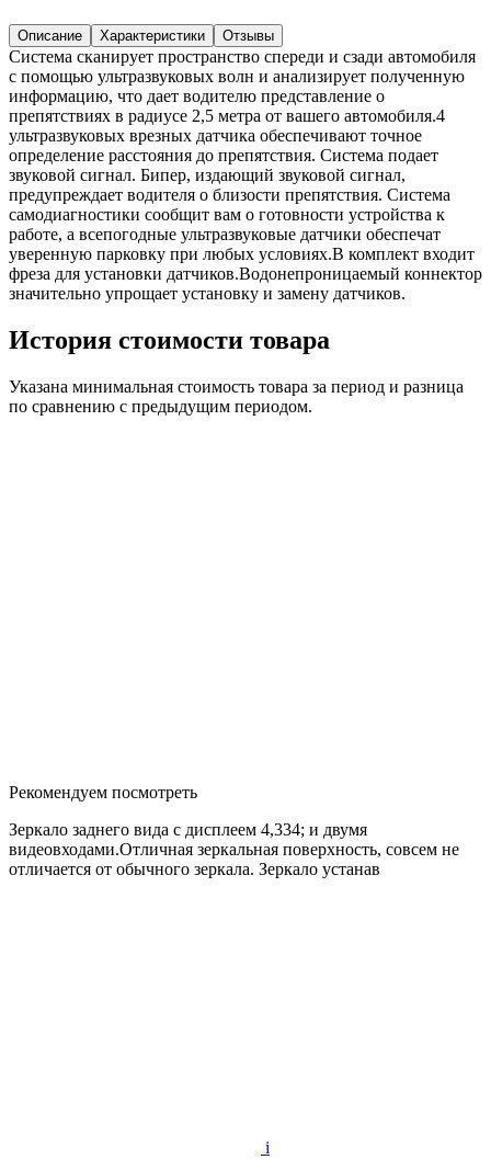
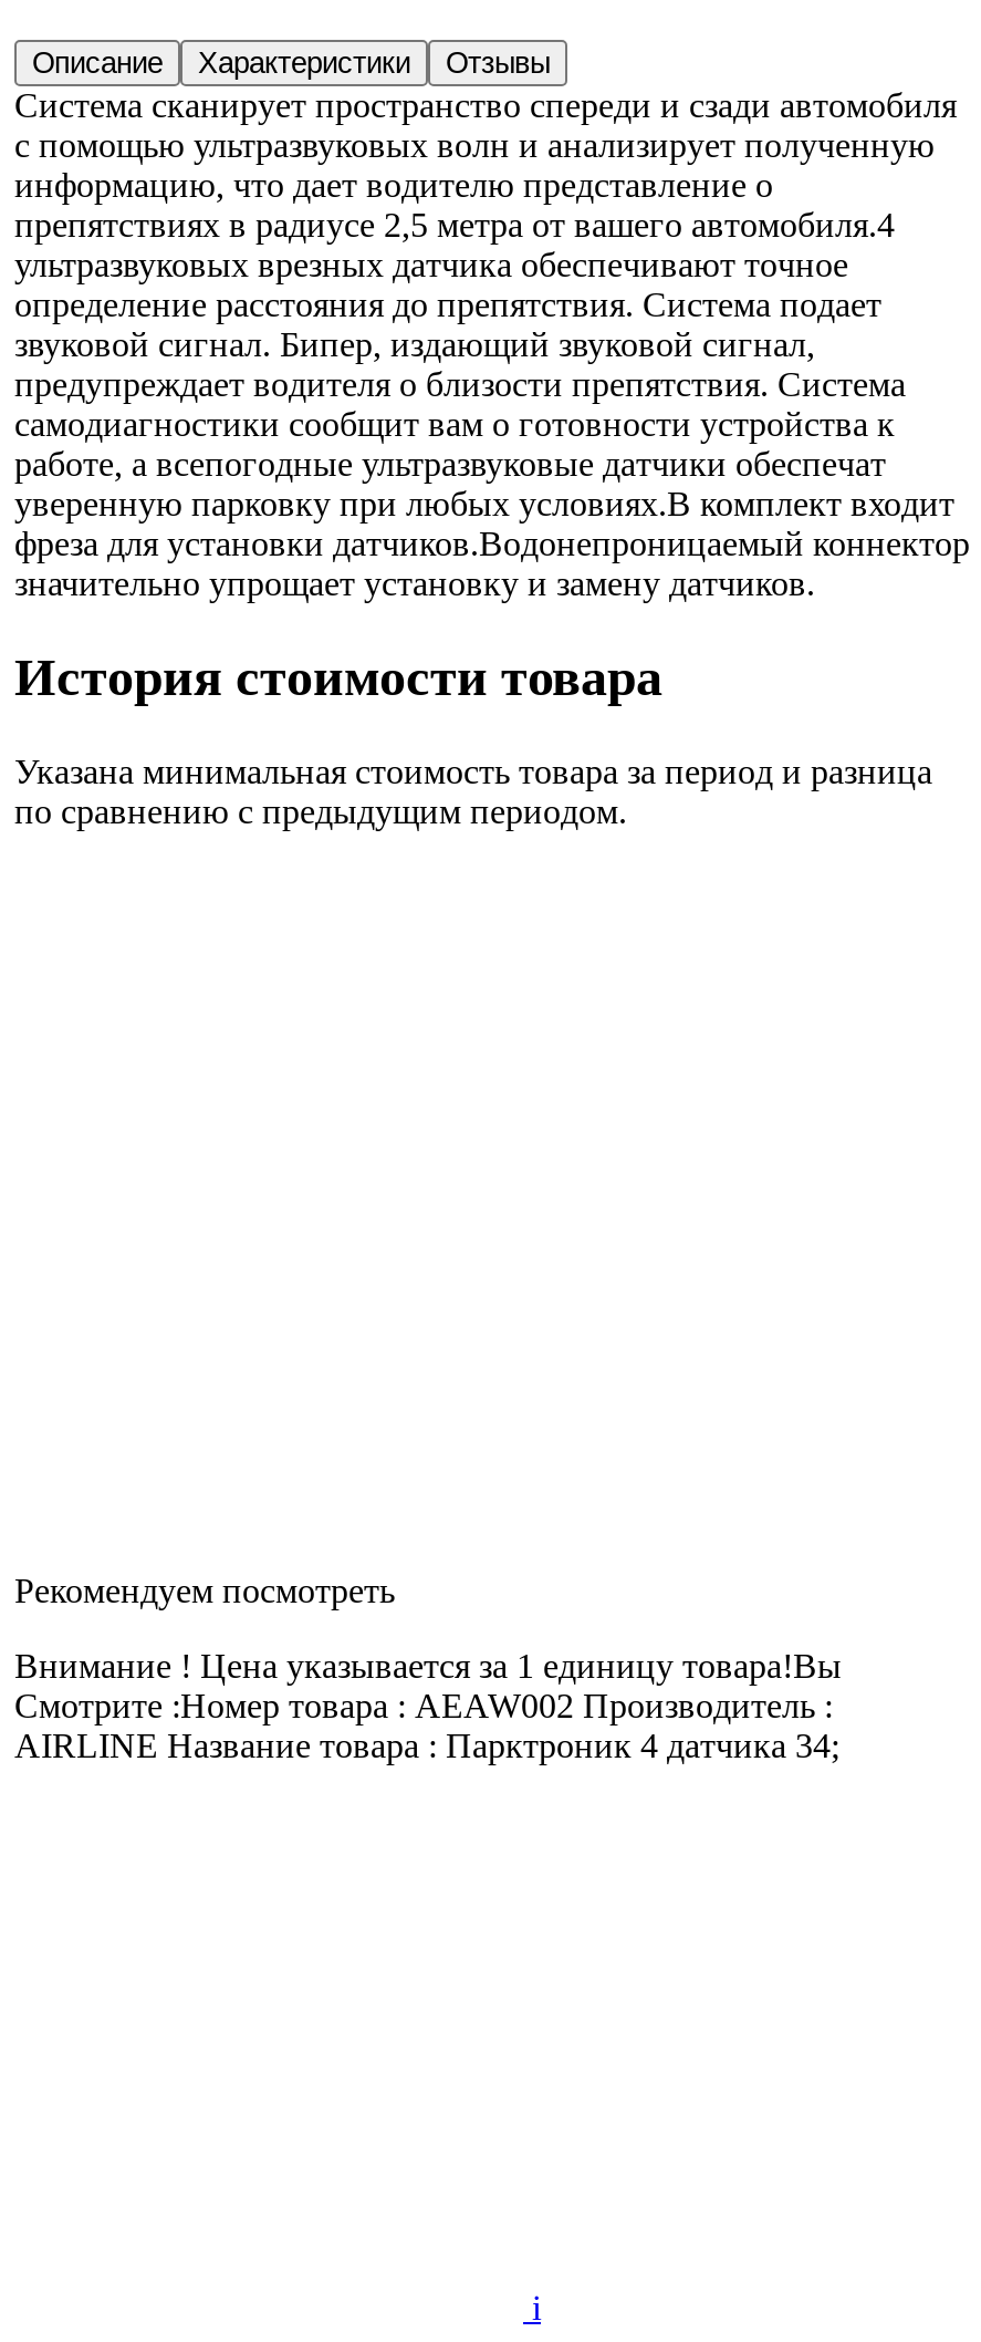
- Зеркало заднего вида с дисплеем 4,334; и двумя
- видеовходами.Отличная зеркальная поверхность, совсем не
- отличается от обычного зеркала. Зеркало устанав
+ Внимание ! Цена указывается за 1 единицу товара!Вы
+ Смотрите :Номер товара : AEAW002 Производитель :
+ AIRLINE Название товара : Парктроник 4 датчика 34;
